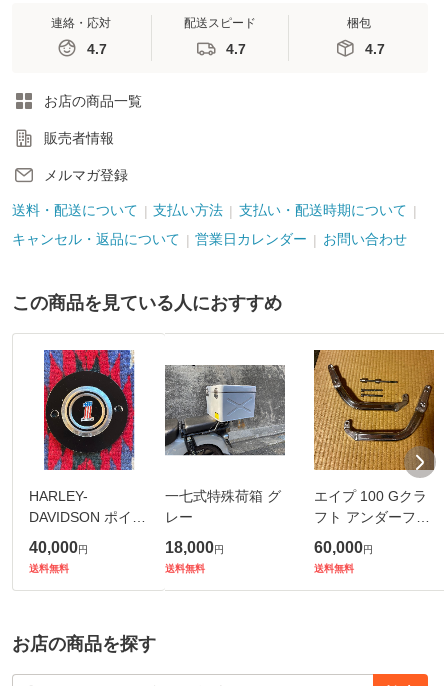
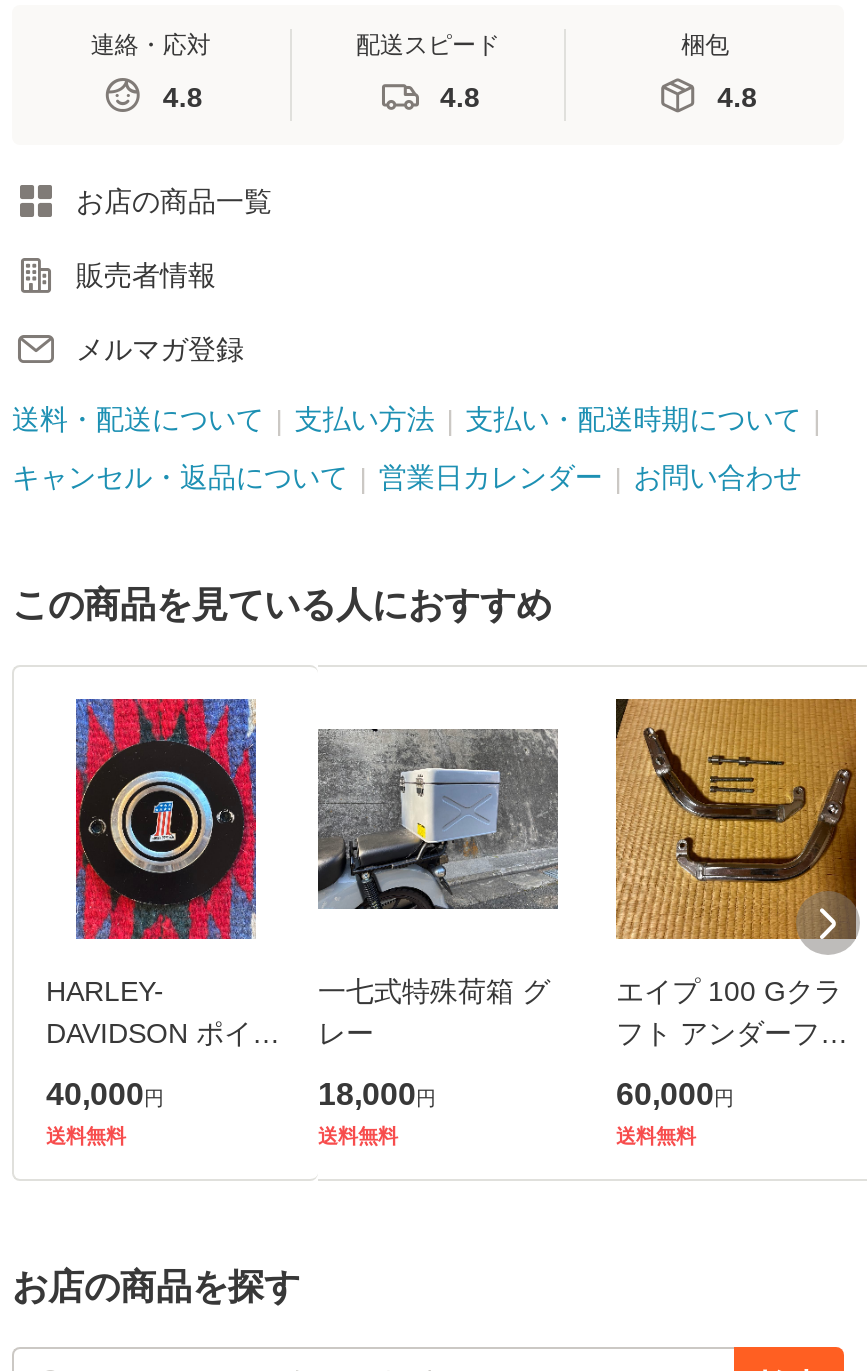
- 4.7
+ 4.8

- 4.7
+ 4.8

- 4.7
+ 4.8
